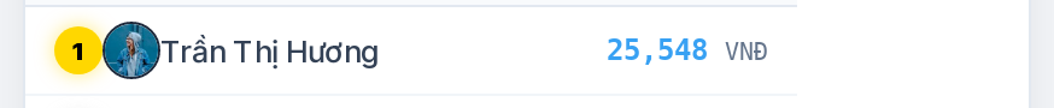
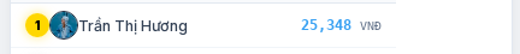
- 25,548 VNĐ
+ 25,348 VNĐ
